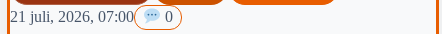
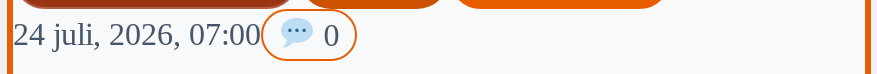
- 21 juli, 2026, 07:00 0
+ 24 juli, 2026, 07:00 0
